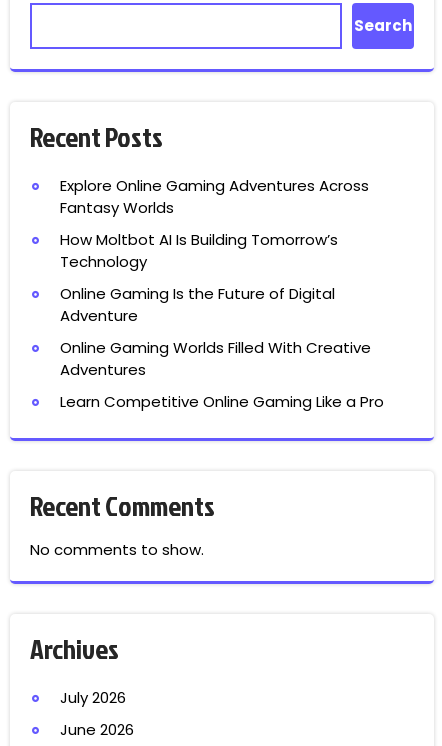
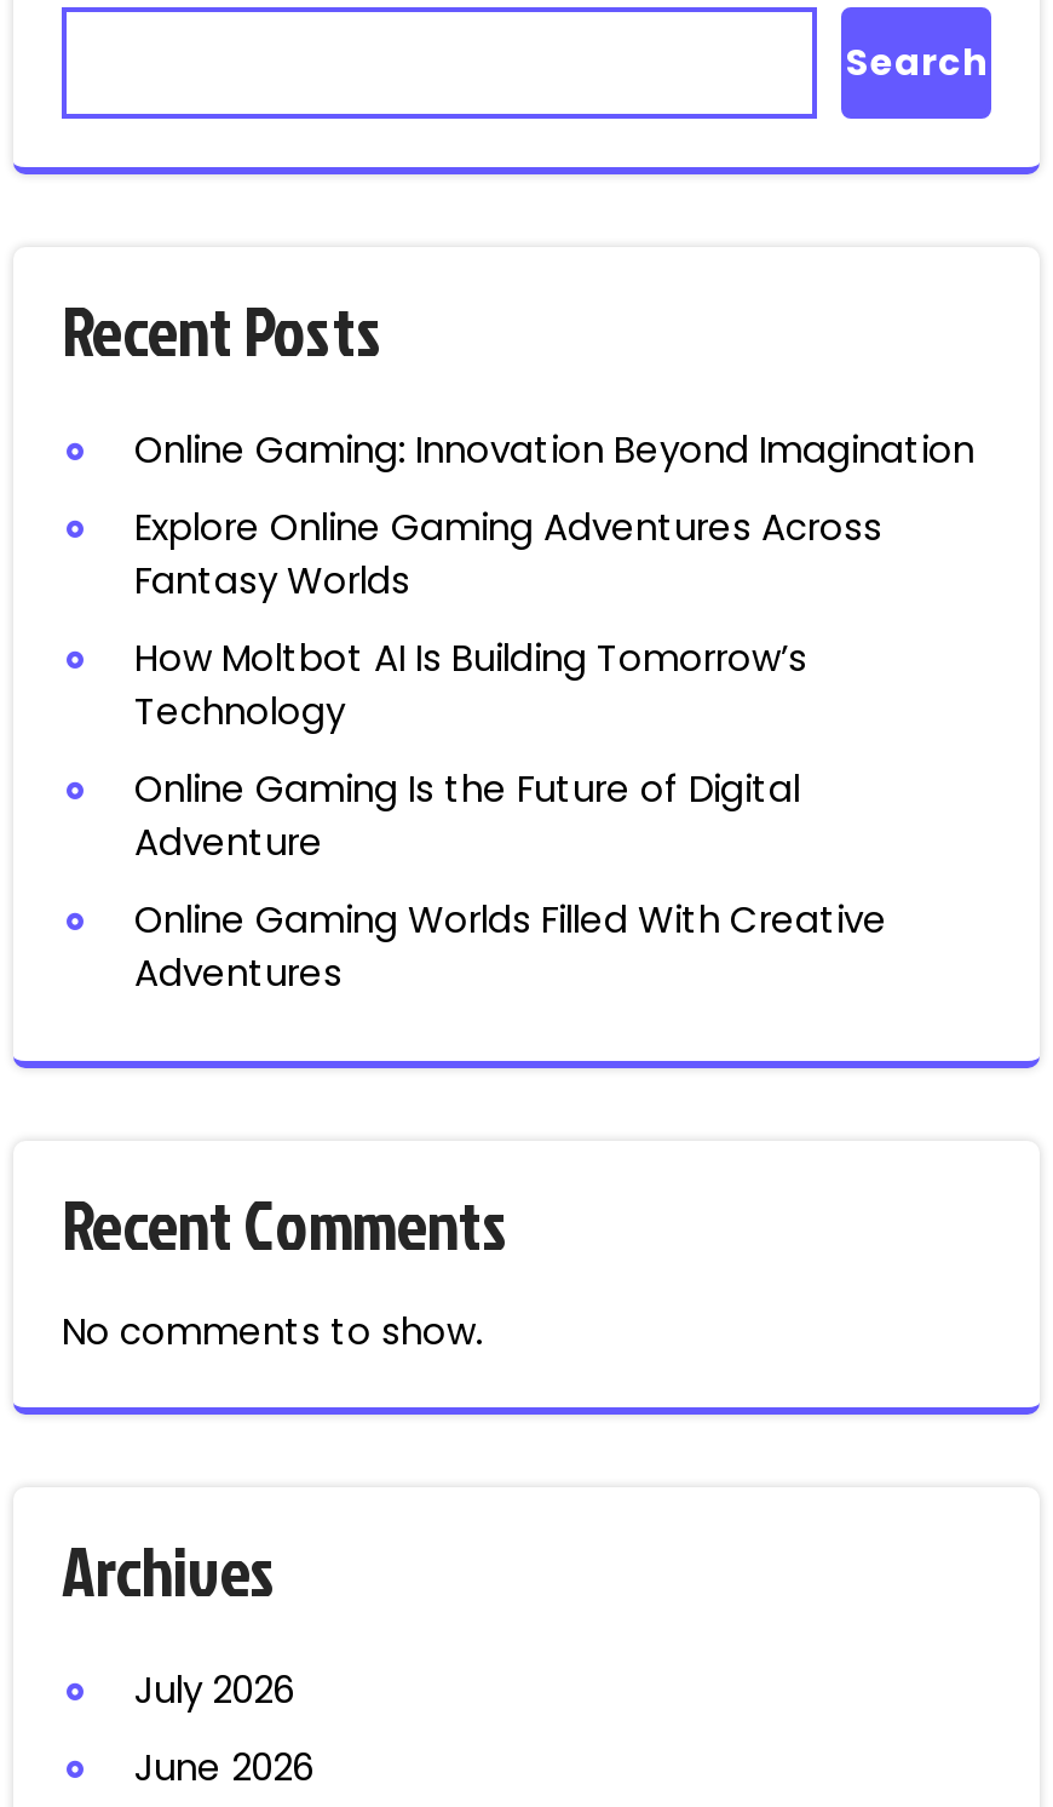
+ Online Gaming: Innovation Beyond Imagination

moved down: Explore Online Gaming Adventures Across | Fantasy Worlds | How Moltbot AI Is Building Tomorrow’s | Technology | Online Gaming Is the Future of Digital | Adventure | Online Gaming Worlds Filled With Creative | Adventures

- Learn Competitive Online Gaming Like a Pro
